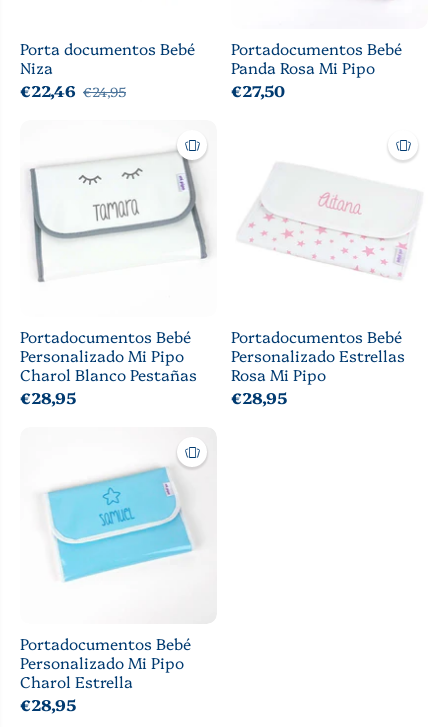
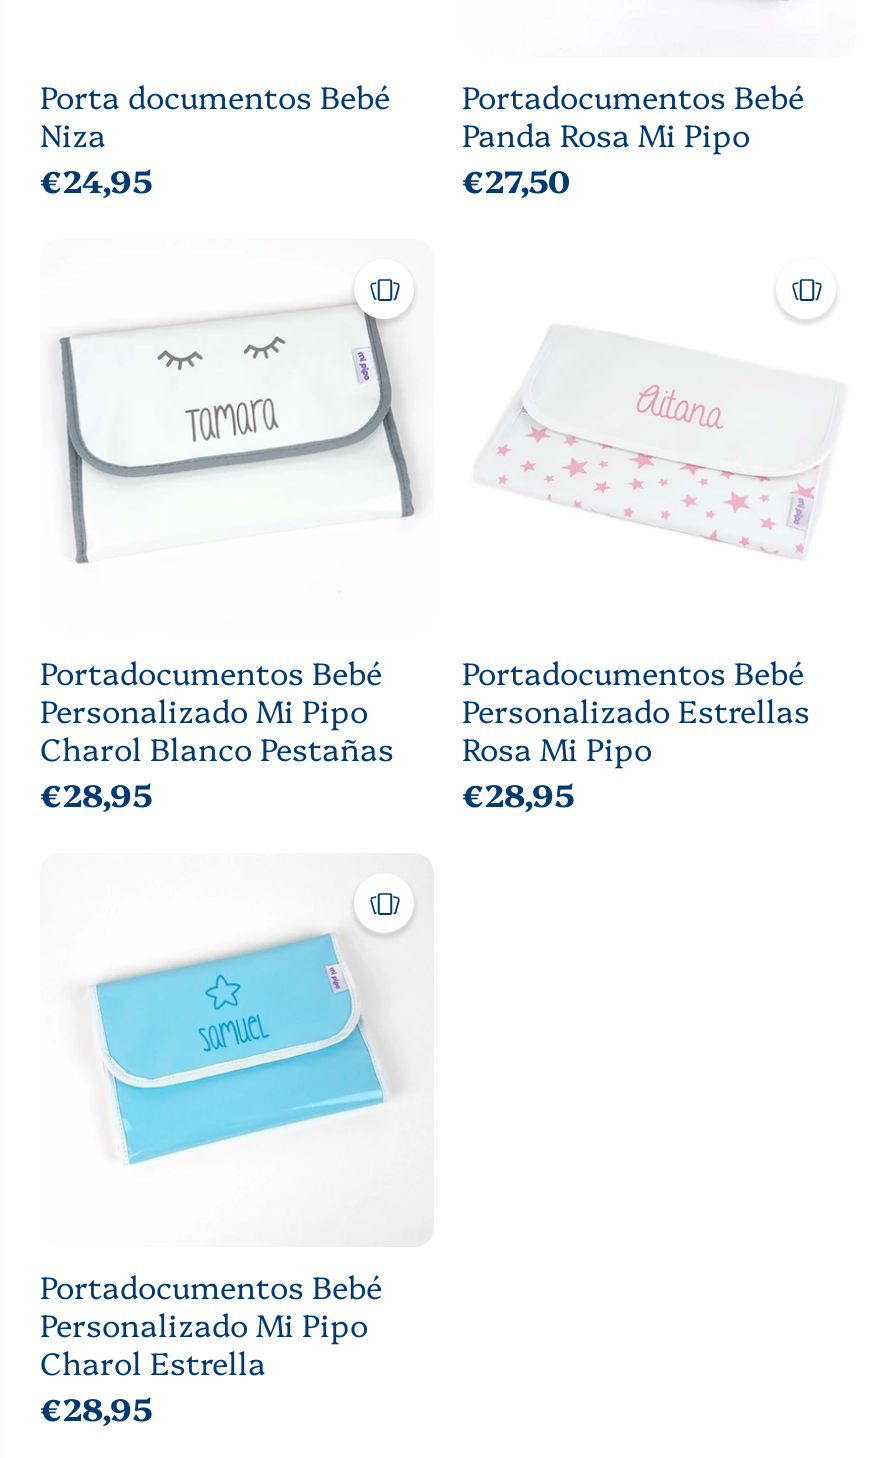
- €22,46 €24,95
+ €24,95
